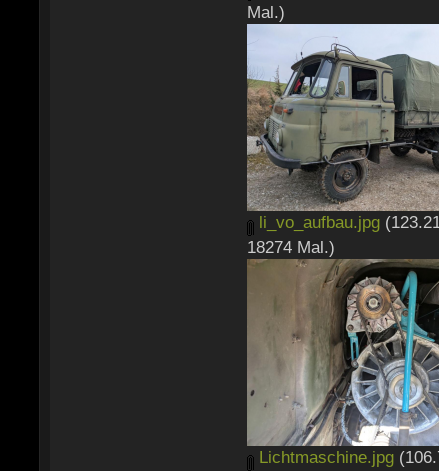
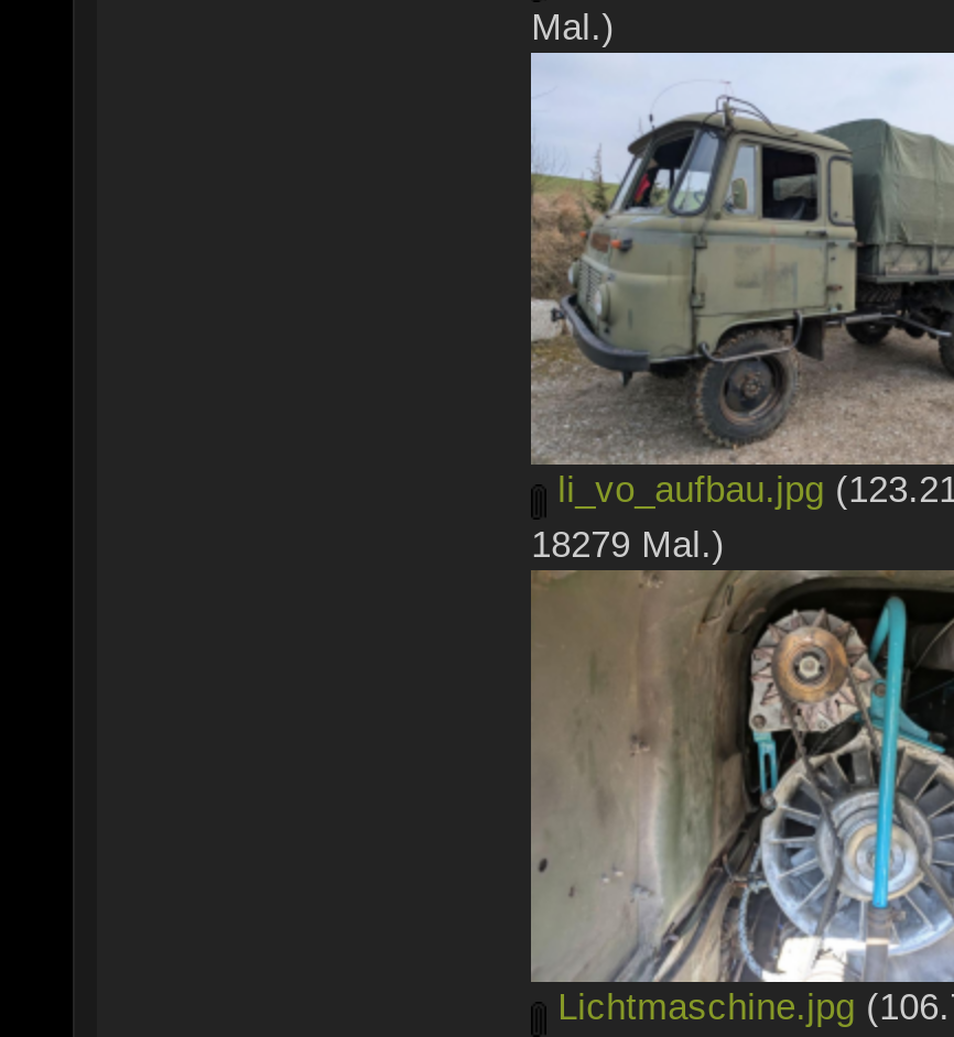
- 18274 Mal.)
+ 18279 Mal.)
